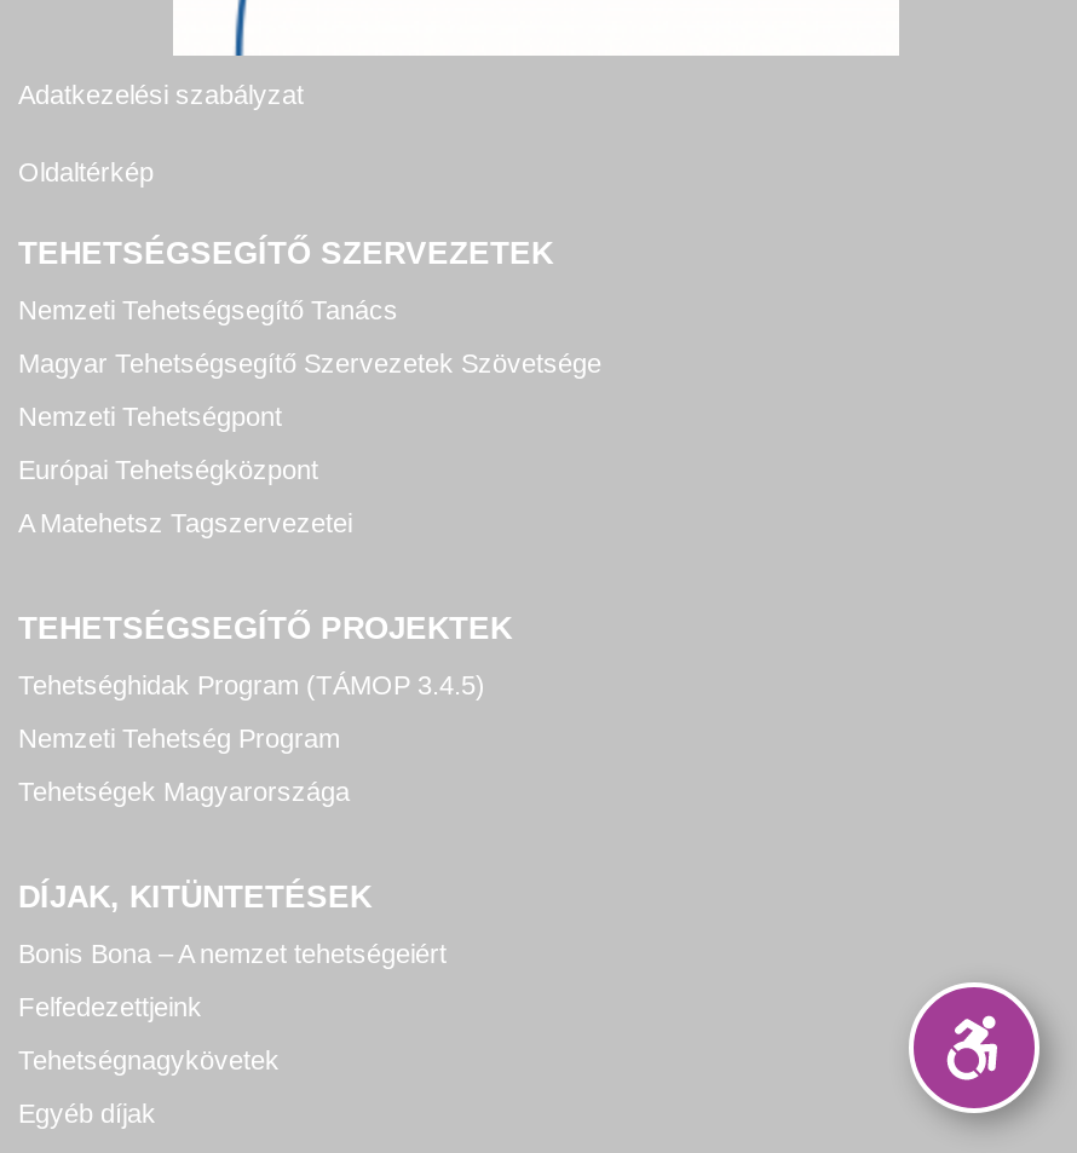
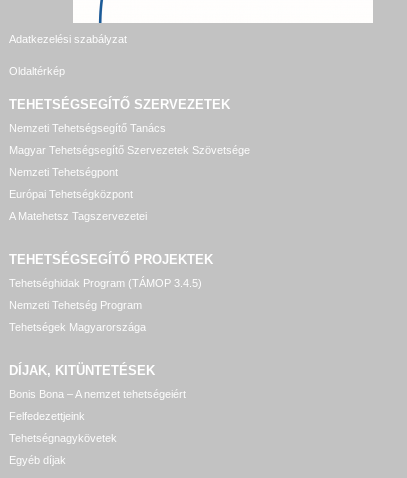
- [image]
